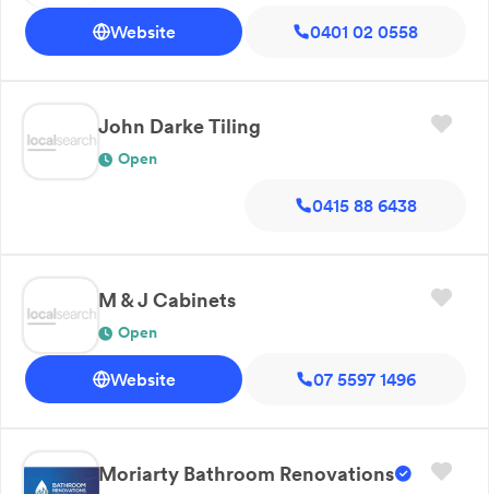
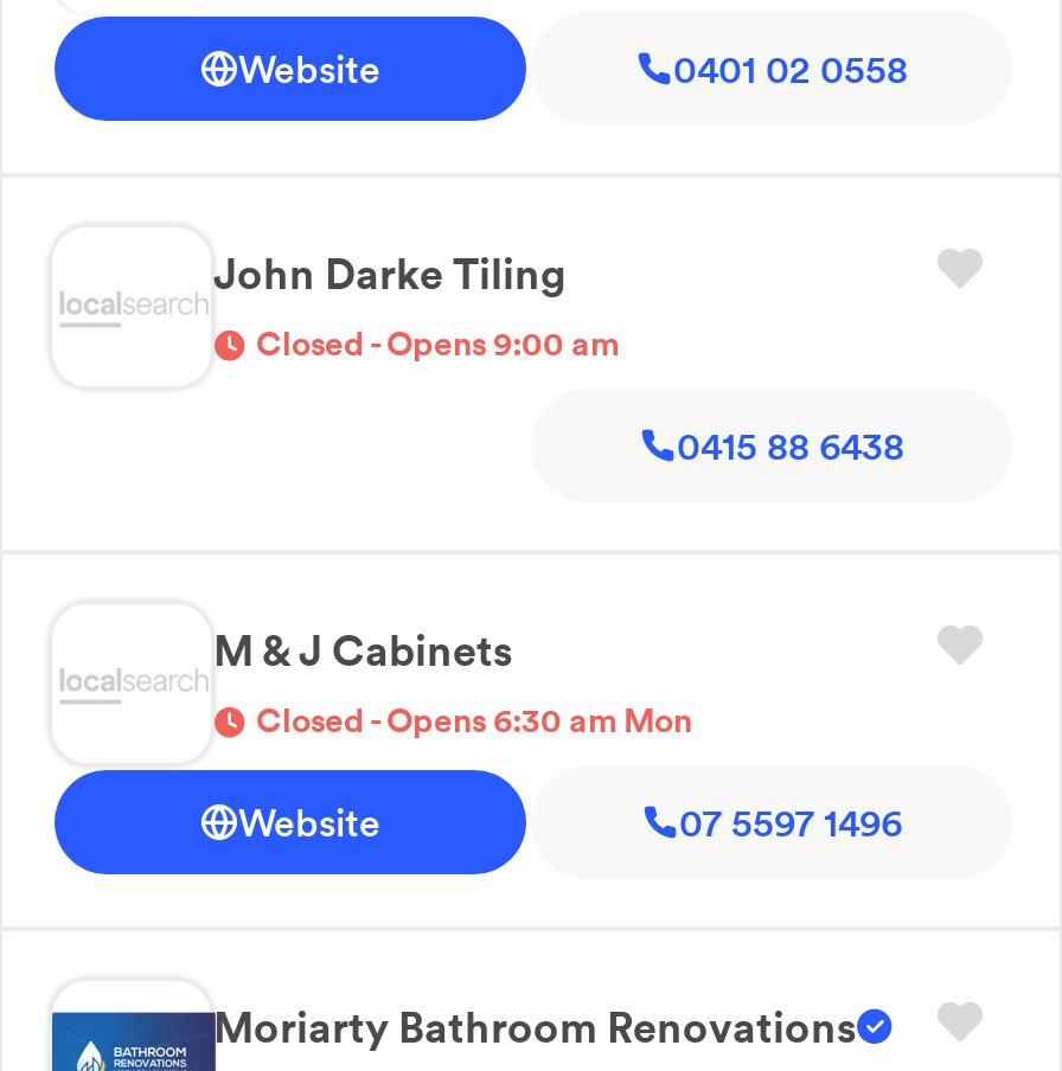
- Open
+ Closed - Opens 9:00 am

- Open
+ Closed - Opens 6:30 am Mon
